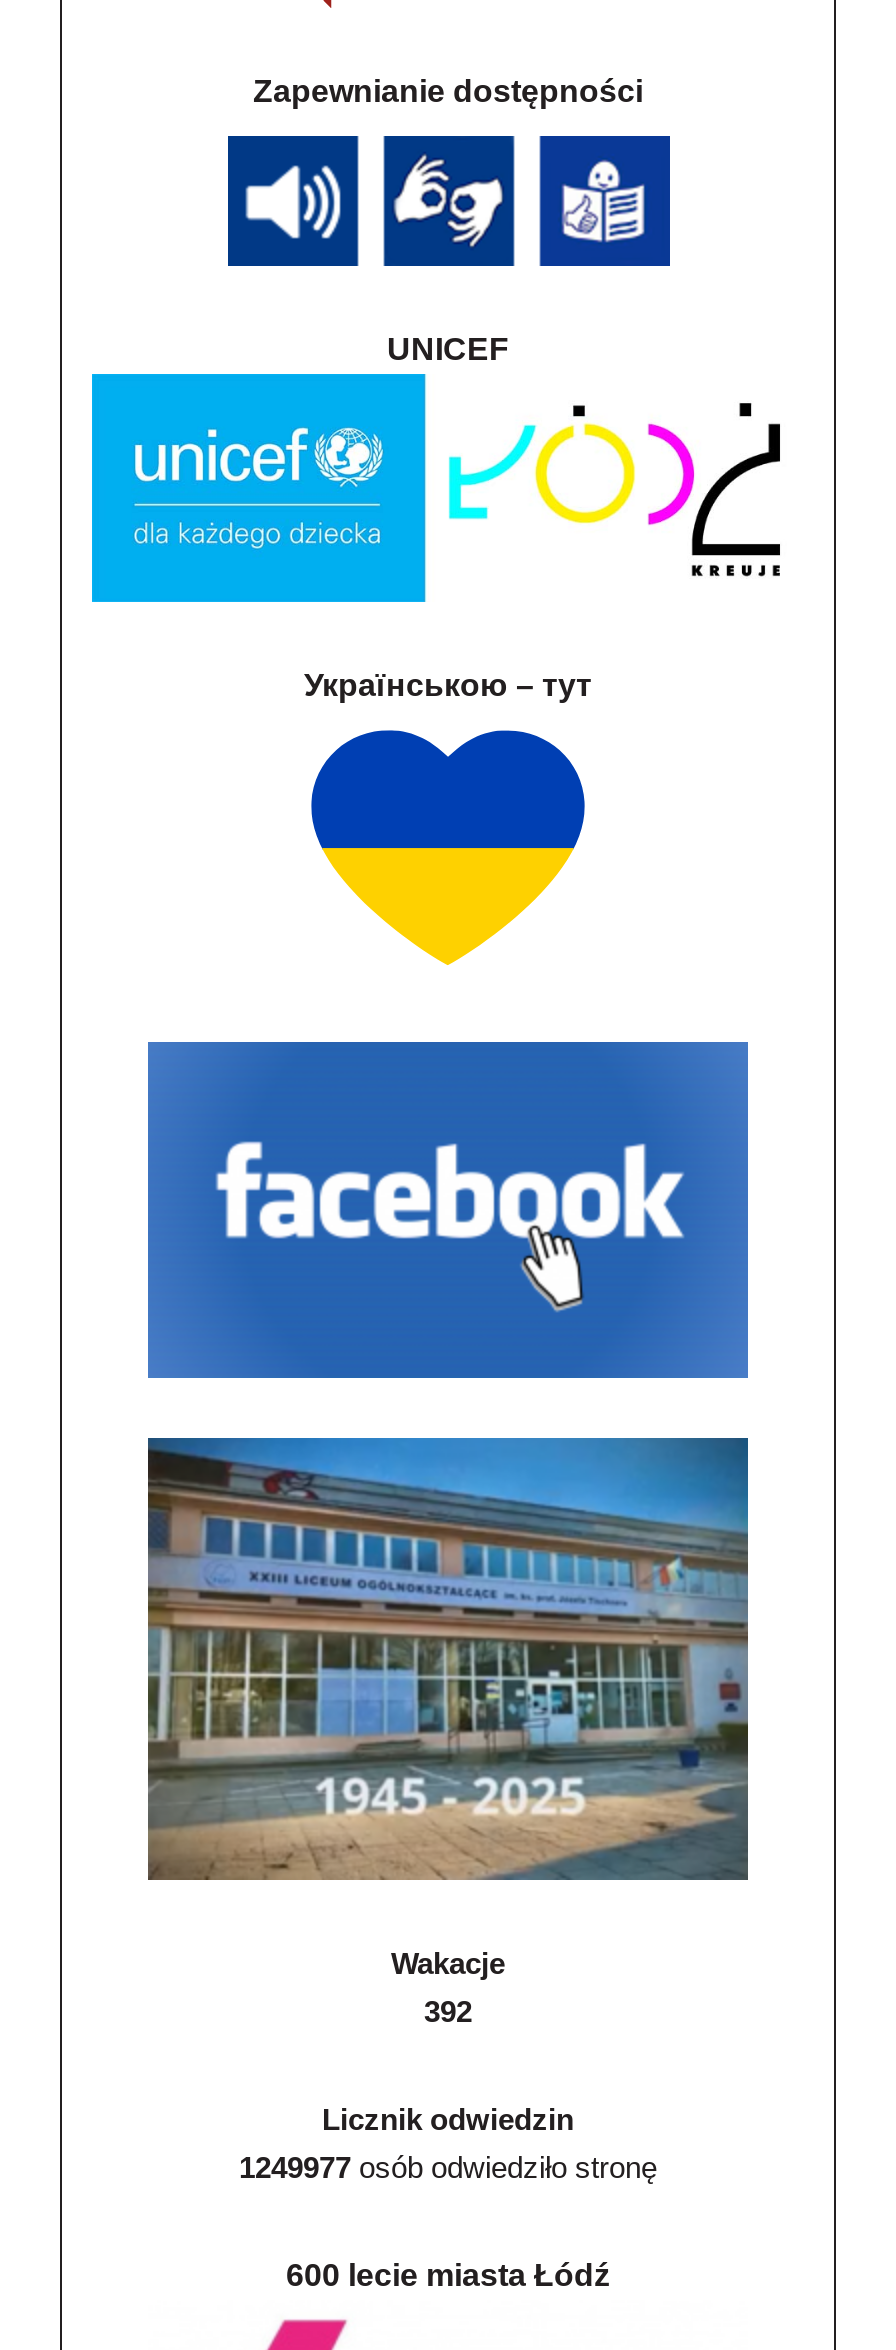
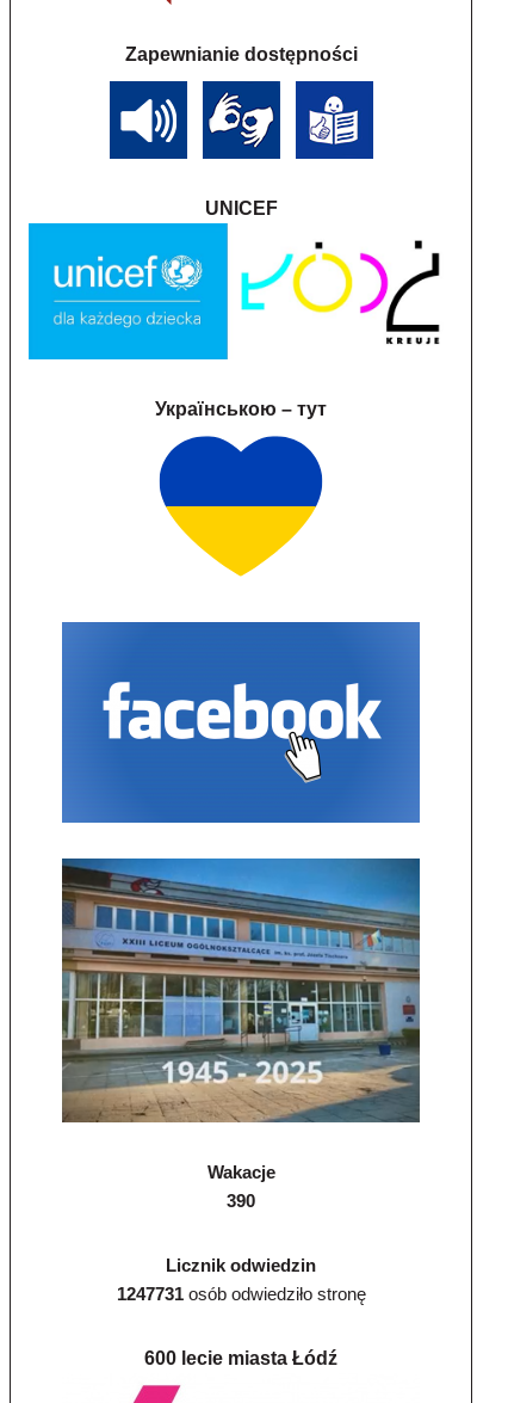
- 392
+ 390

- 1249977 osób odwiedziło stronę
+ 1247731 osób odwiedziło stronę
